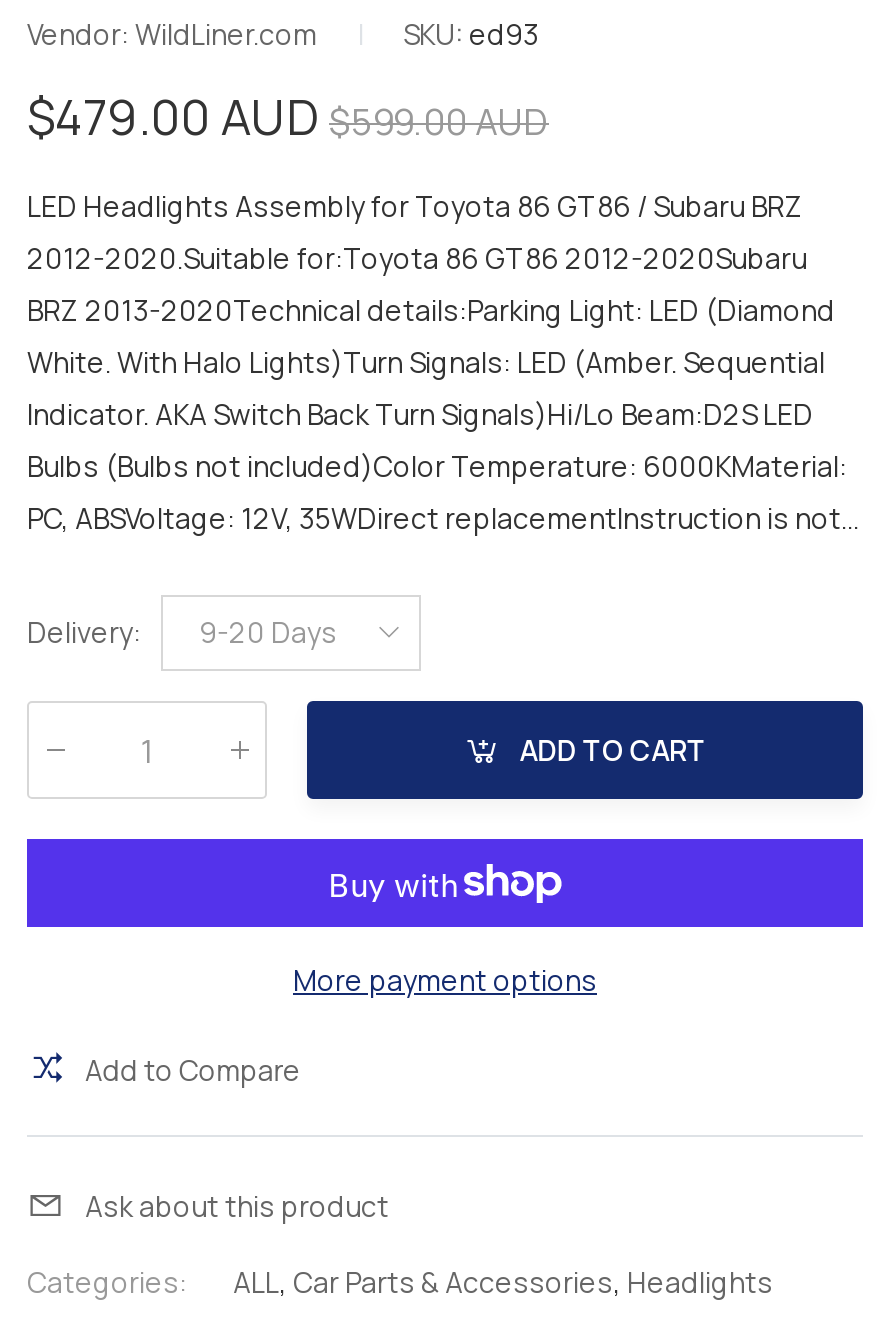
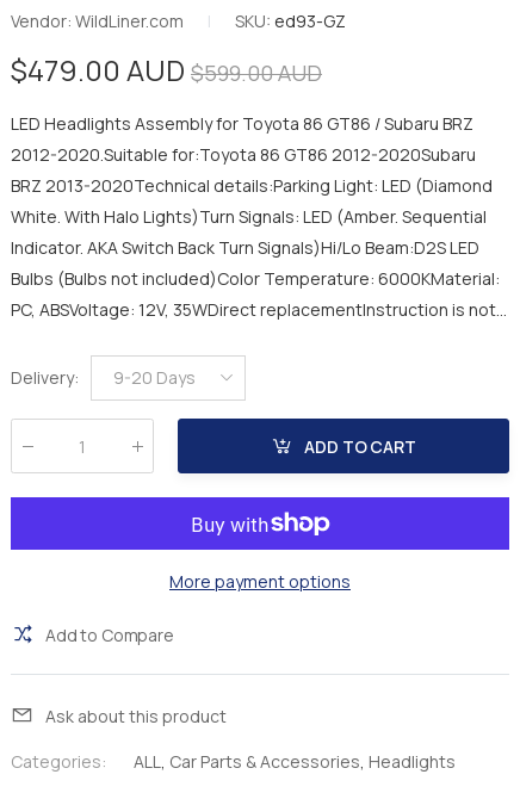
- SKU: ed93
+ SKU: ed93-GZ
